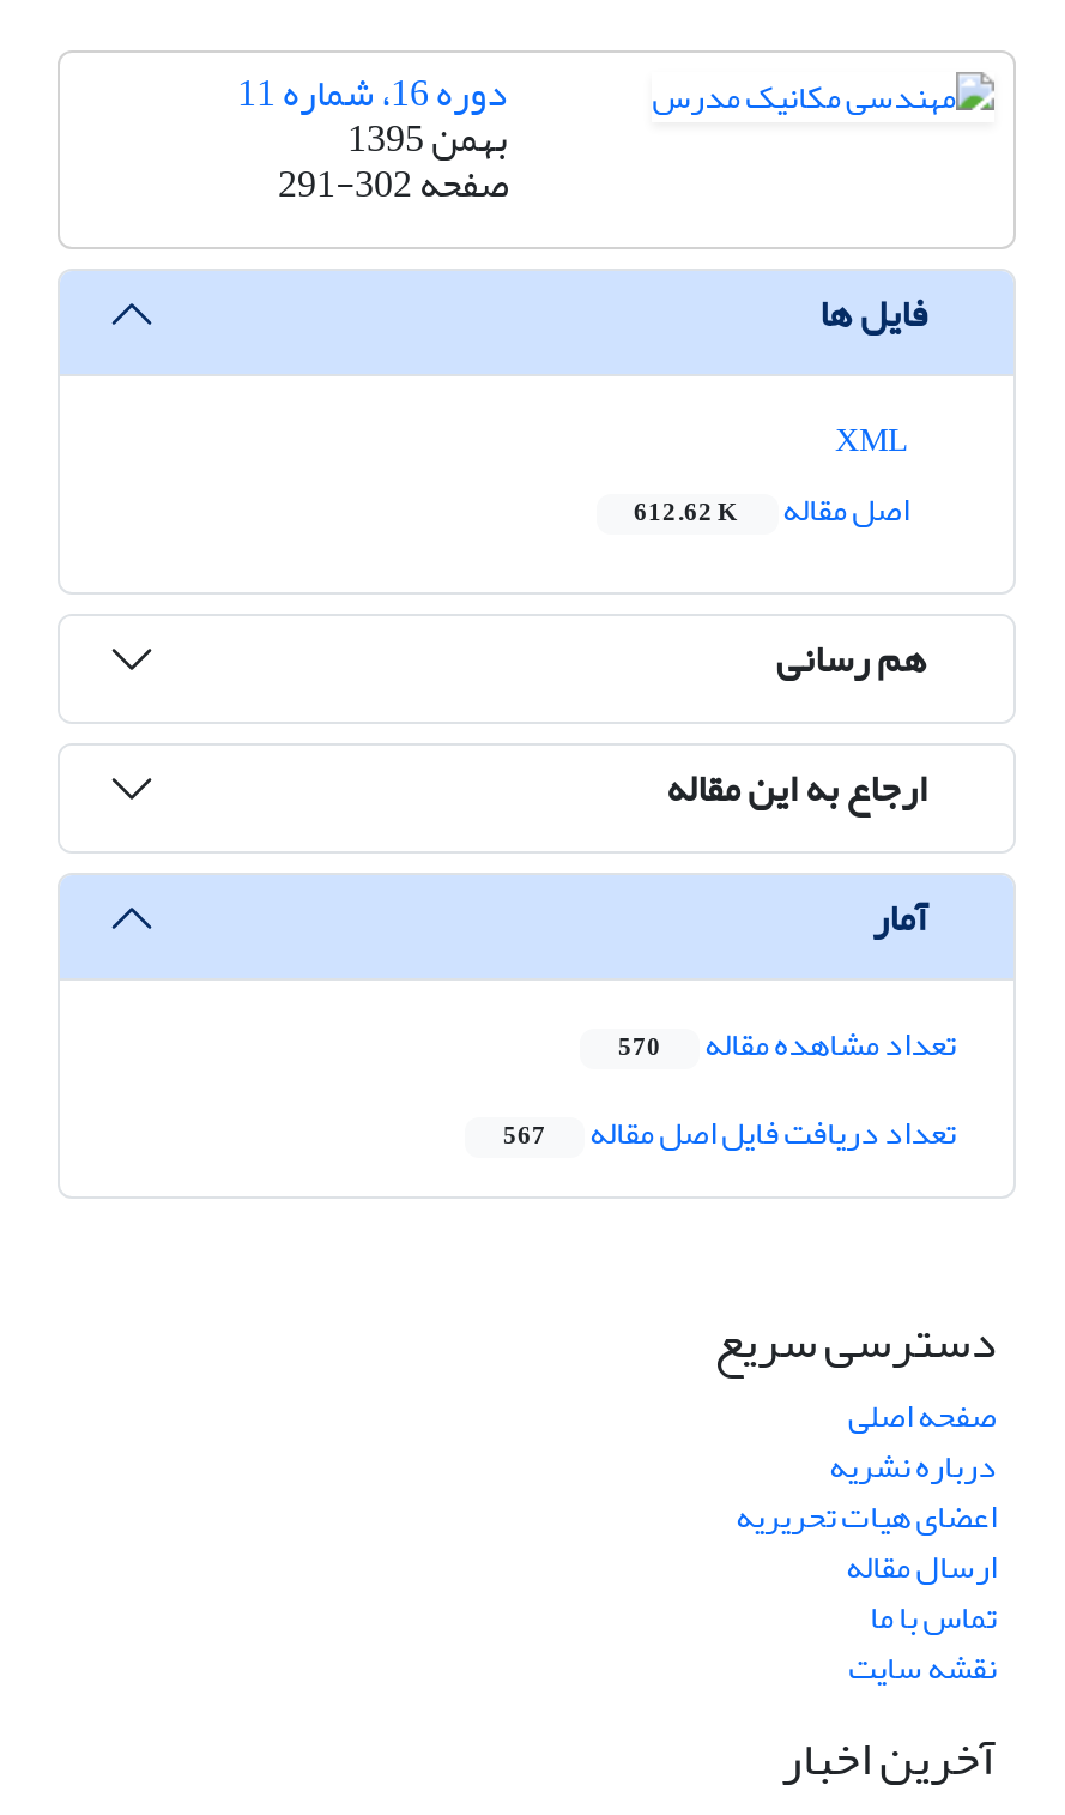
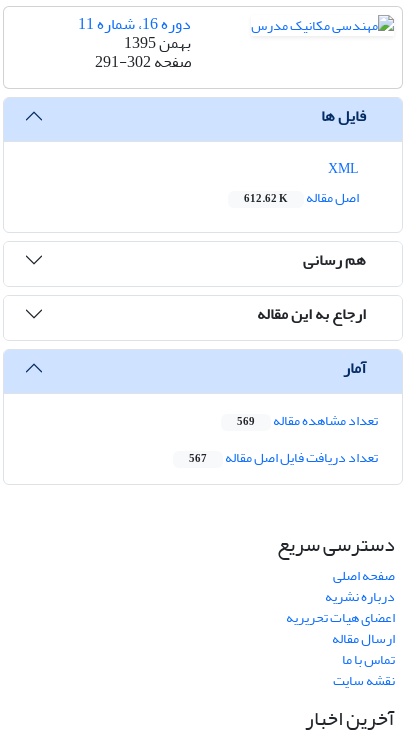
- تعداد مشاهده مقاله 570
+ تعداد مشاهده مقاله 569
